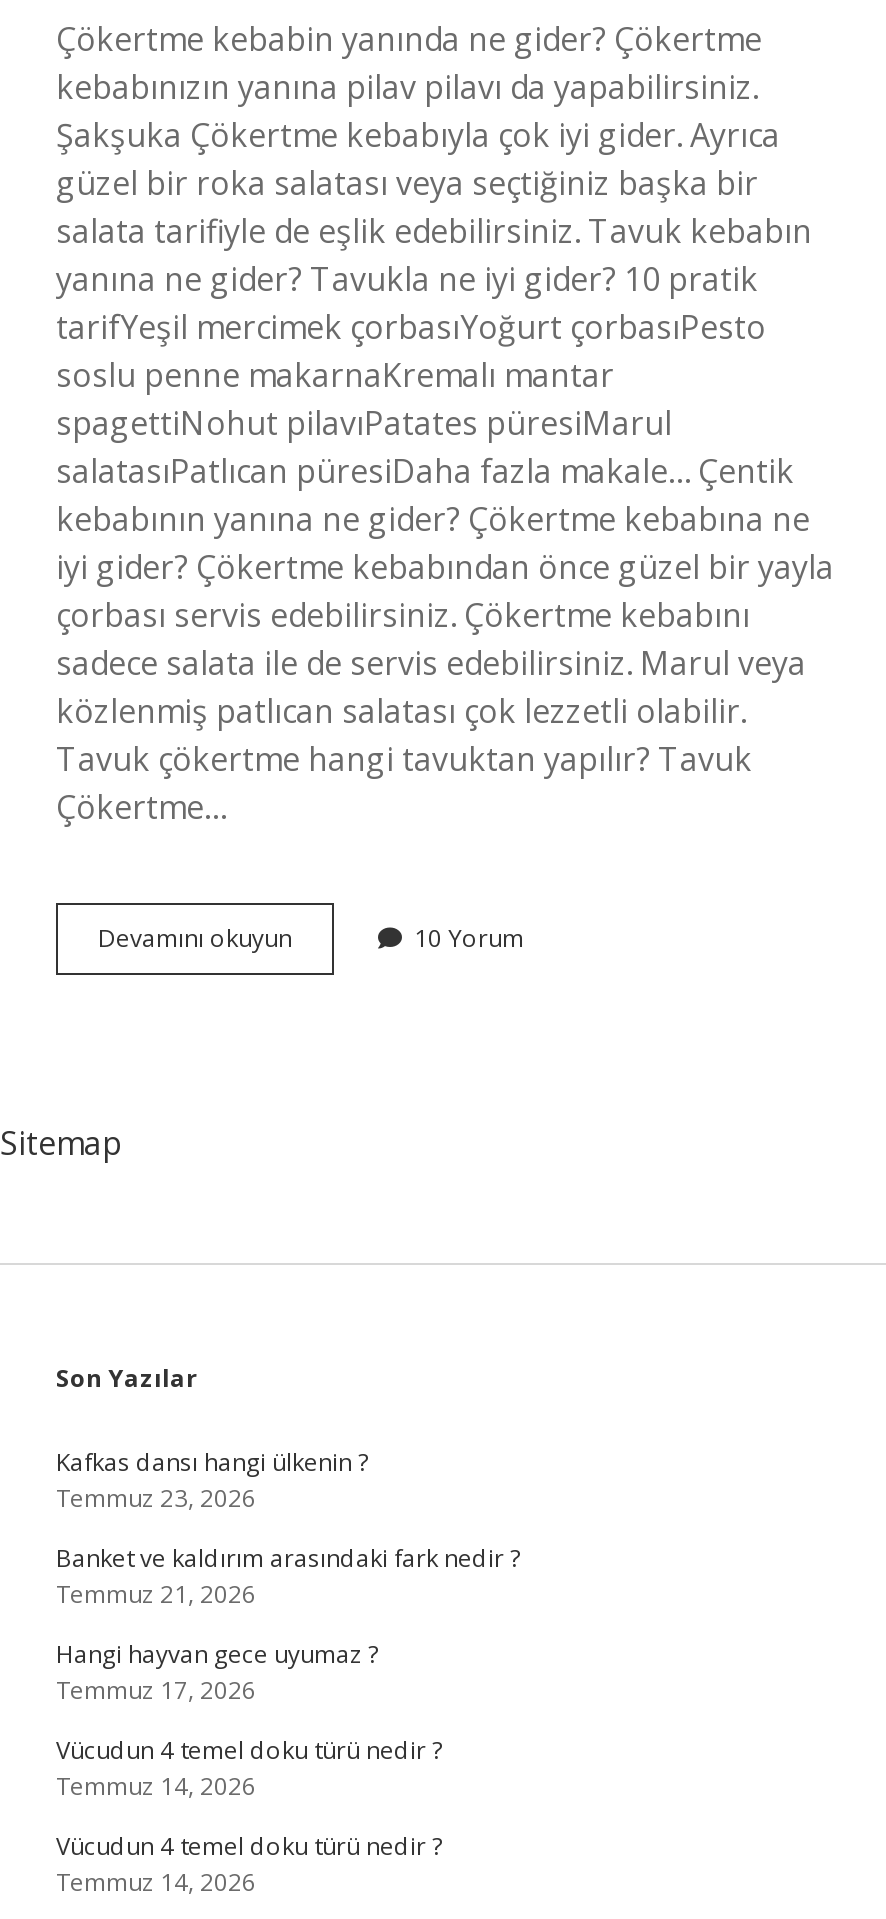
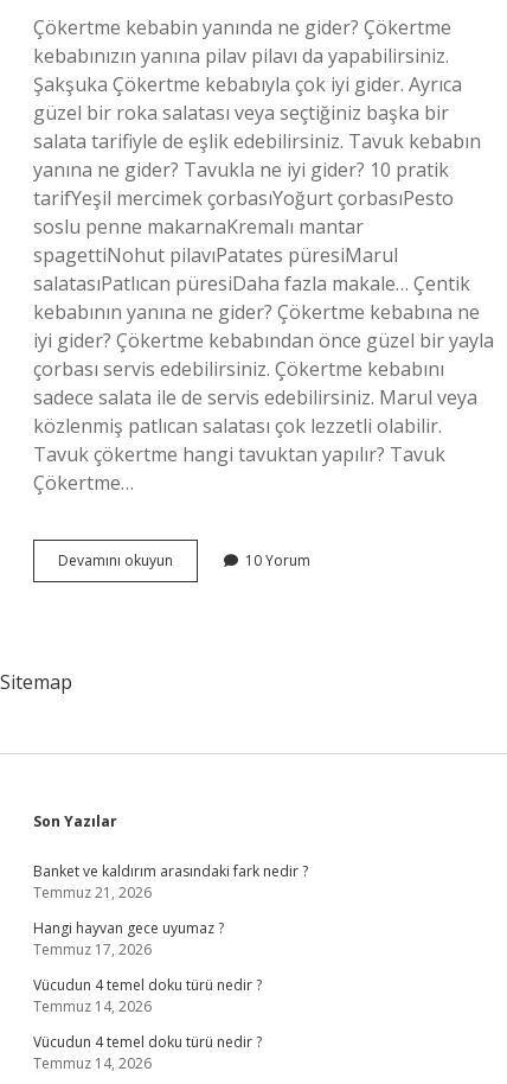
- Kafkas dansı hangi ülkenin ?
- Temmuz 23, 2026
